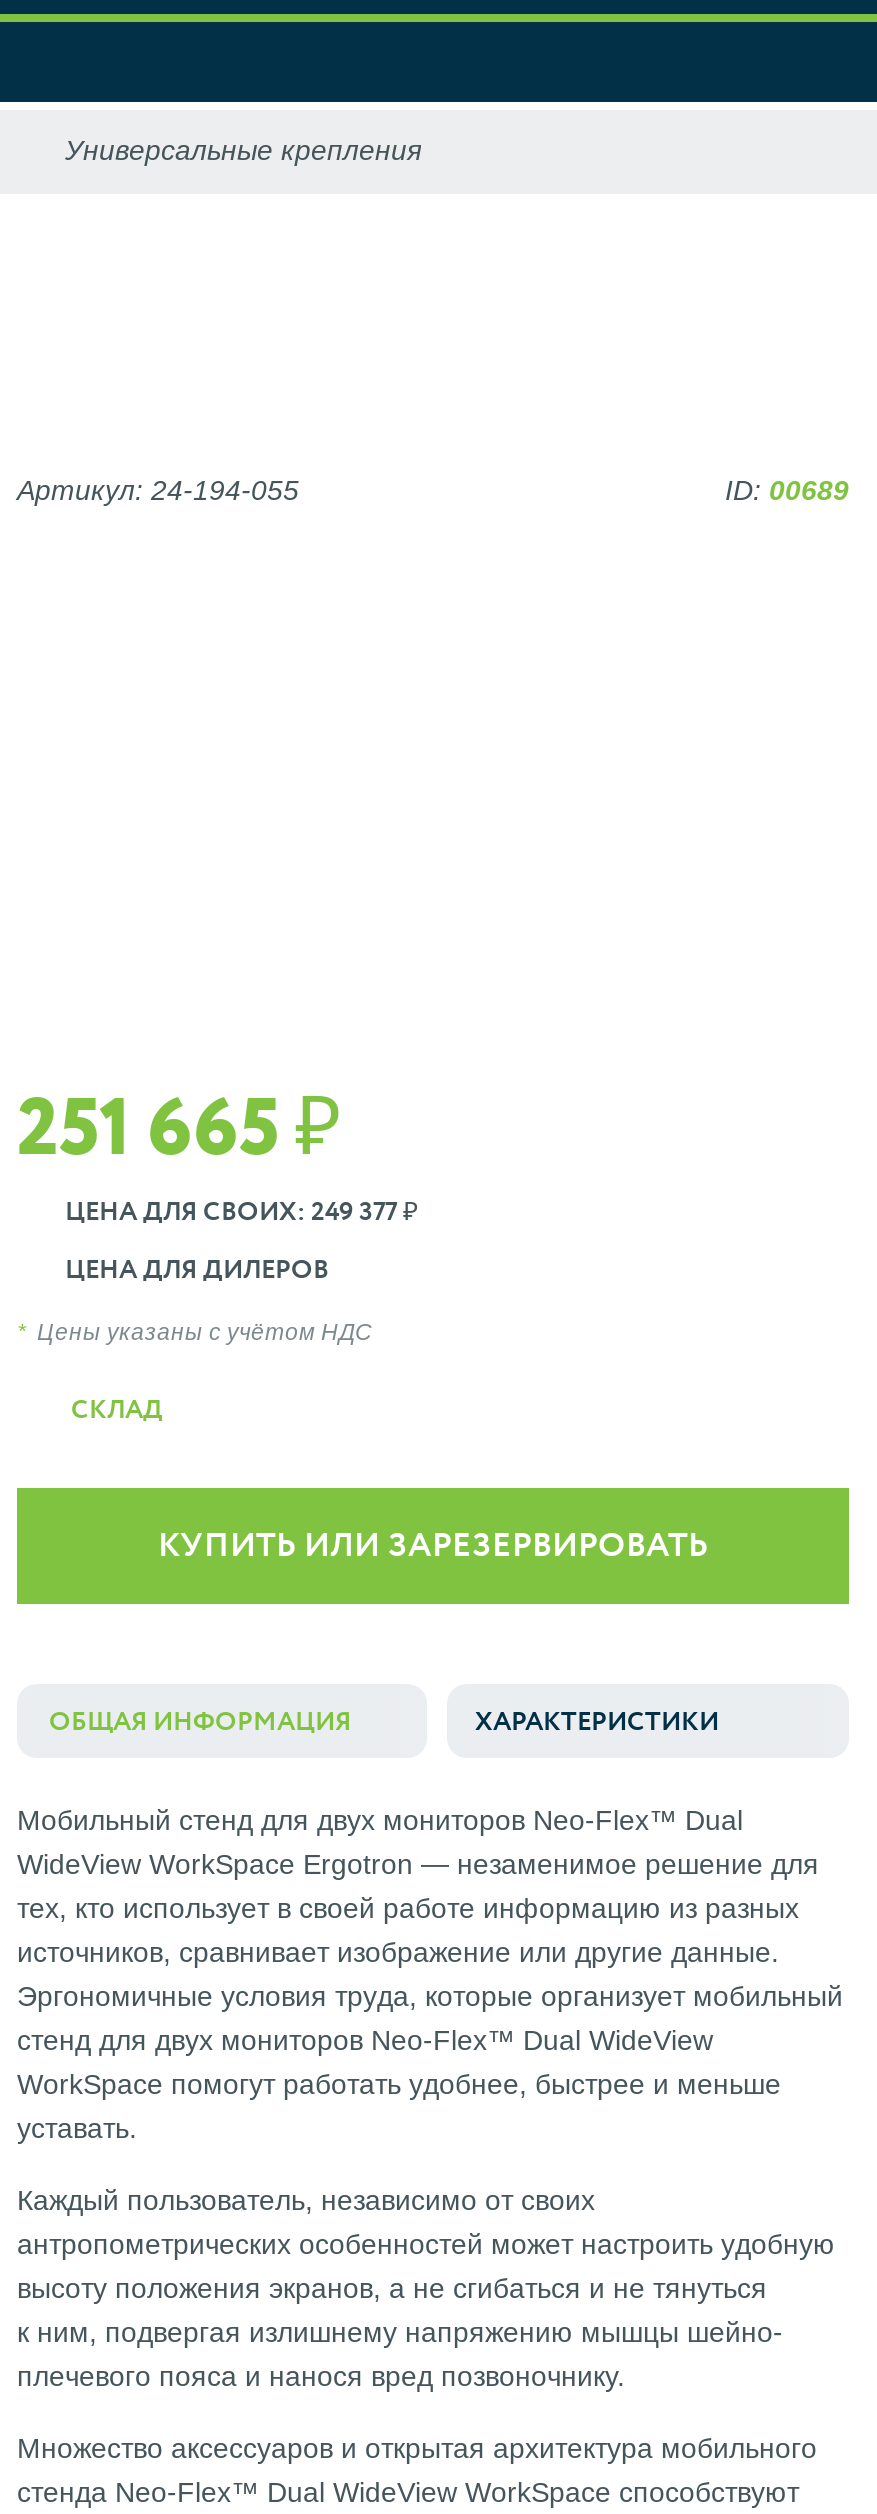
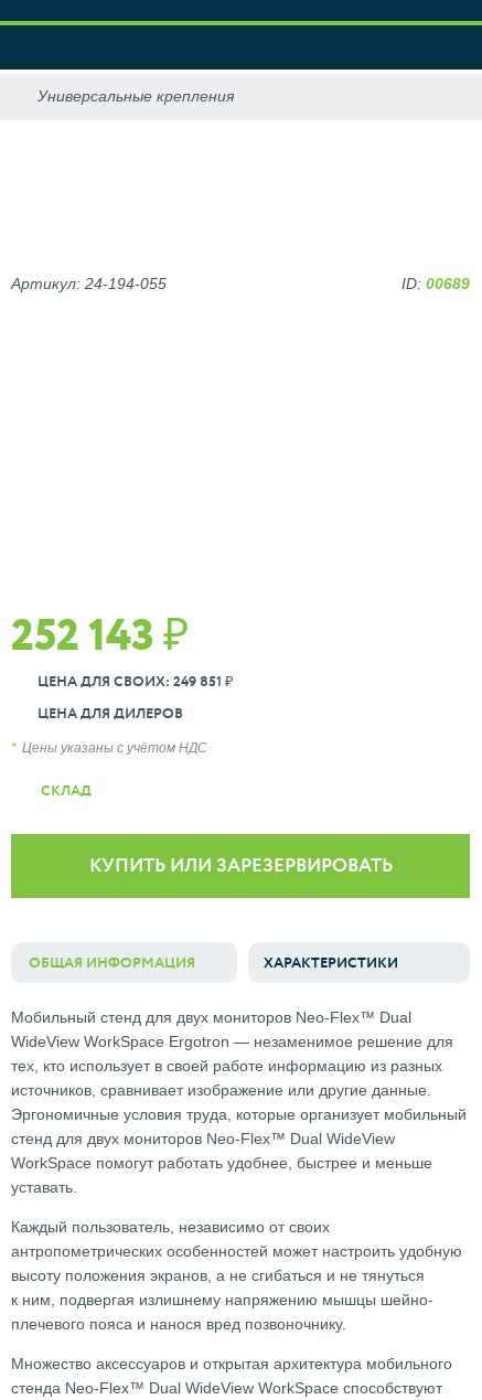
- 251 665 ₽
+ 252 143 ₽

- ЦЕНА ДЛЯ СВОИХ: 249 377 ₽
+ ЦЕНА ДЛЯ СВОИХ: 249 851 ₽
